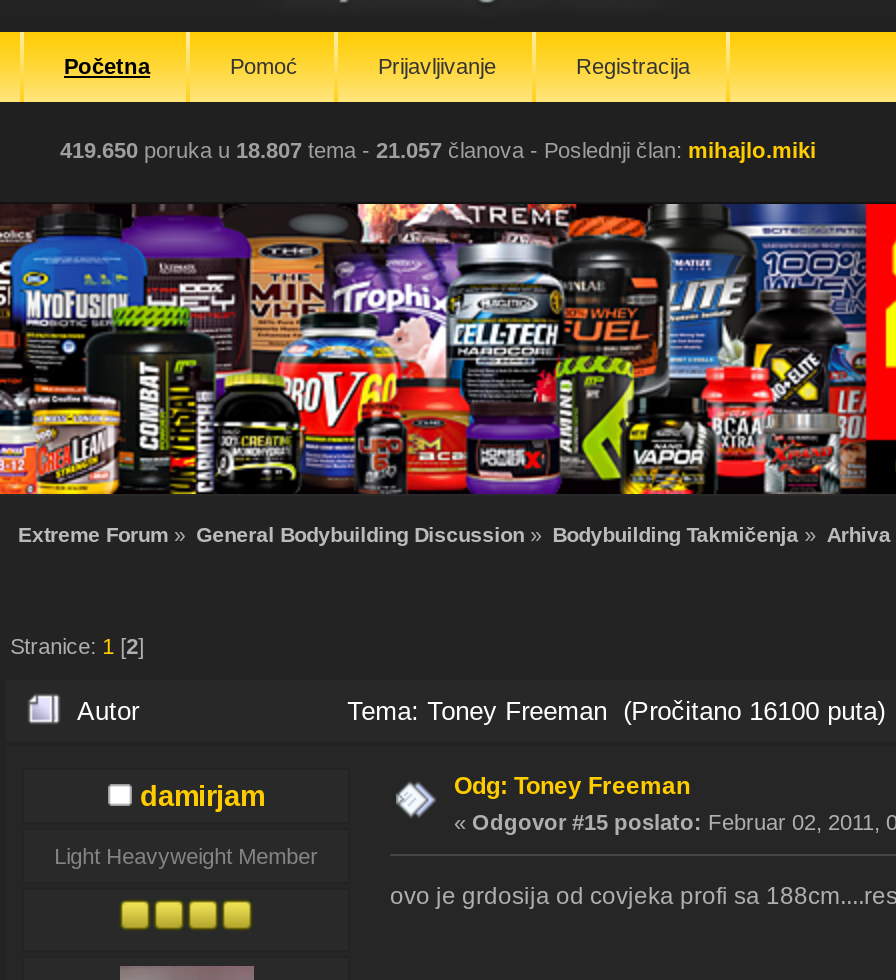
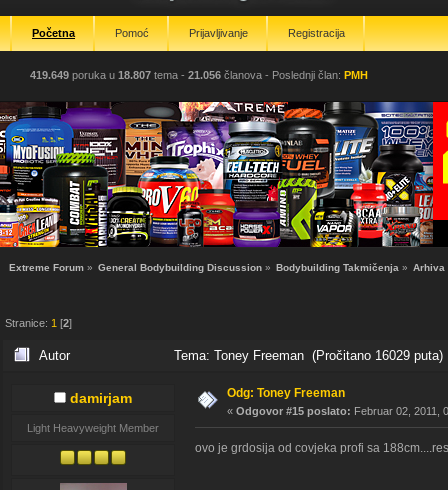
- 419.650 poruka u 18.807 tema - 21.057 članova - Poslednji član: mihajlo.miki
+ 419.649 poruka u 18.807 tema - 21.056 članova - Poslednji član: PMH

- Tema: Toney Freeman (Pročitano 16100 puta)
+ Tema: Toney Freeman (Pročitano 16029 puta)
